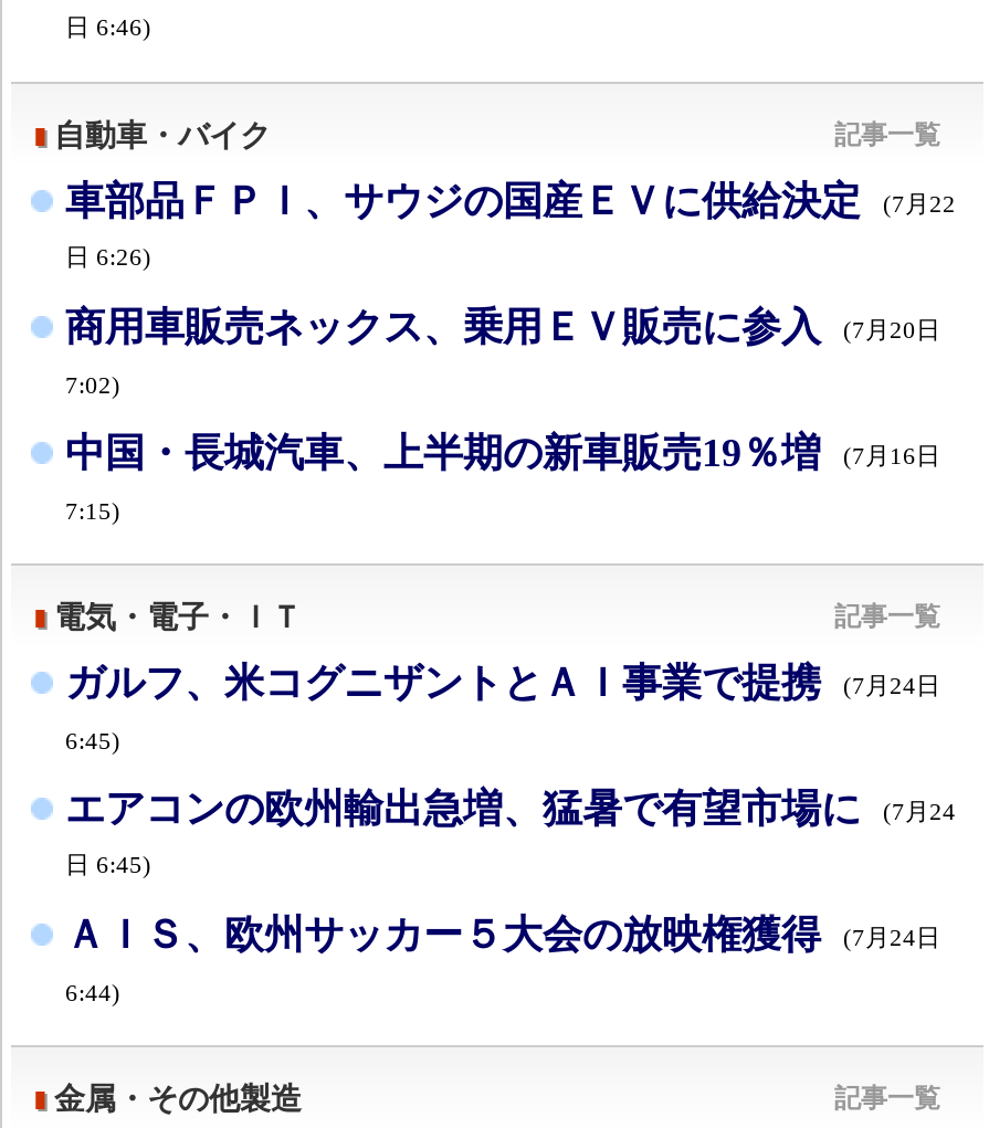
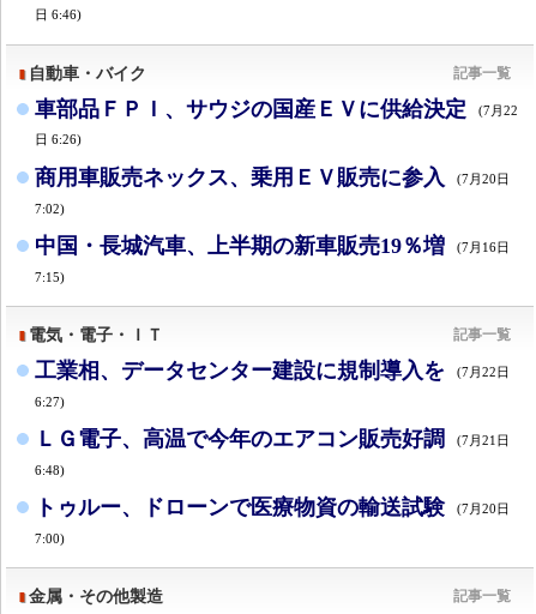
- ガルフ、米コグニザントとＡＩ事業で提携
- (7月24日
+ 工業相、データセンター建設に規制導入を
+ (7月22日

- 6:45)
+ 6:27)

- エアコンの欧州輸出急増、猛暑で有望市場に
- (7月24
+ ＬＧ電子、高温で今年のエアコン販売好調
+ (7月21日

- 日 6:45)
+ 6:48)

- ＡＩＳ、欧州サッカー５大会の放映権獲得
- (7月24日
+ トゥルー、ドローンで医療物資の輸送試験
+ (7月20日

- 6:44)
+ 7:00)
